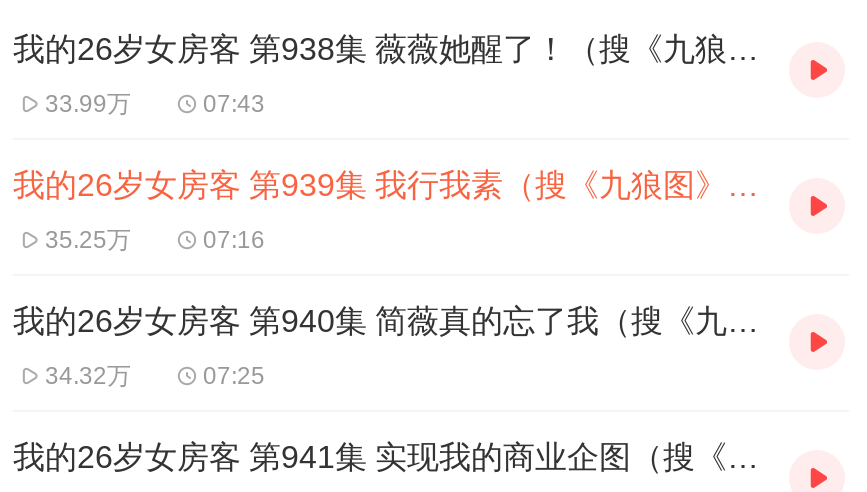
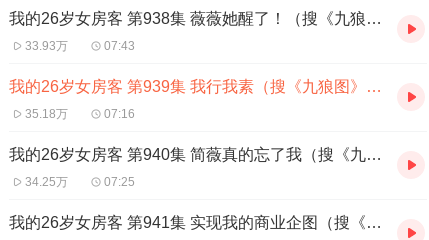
- 33.99万
+ 33.93万

- 35.25万
+ 35.18万

- 34.32万
+ 34.25万
